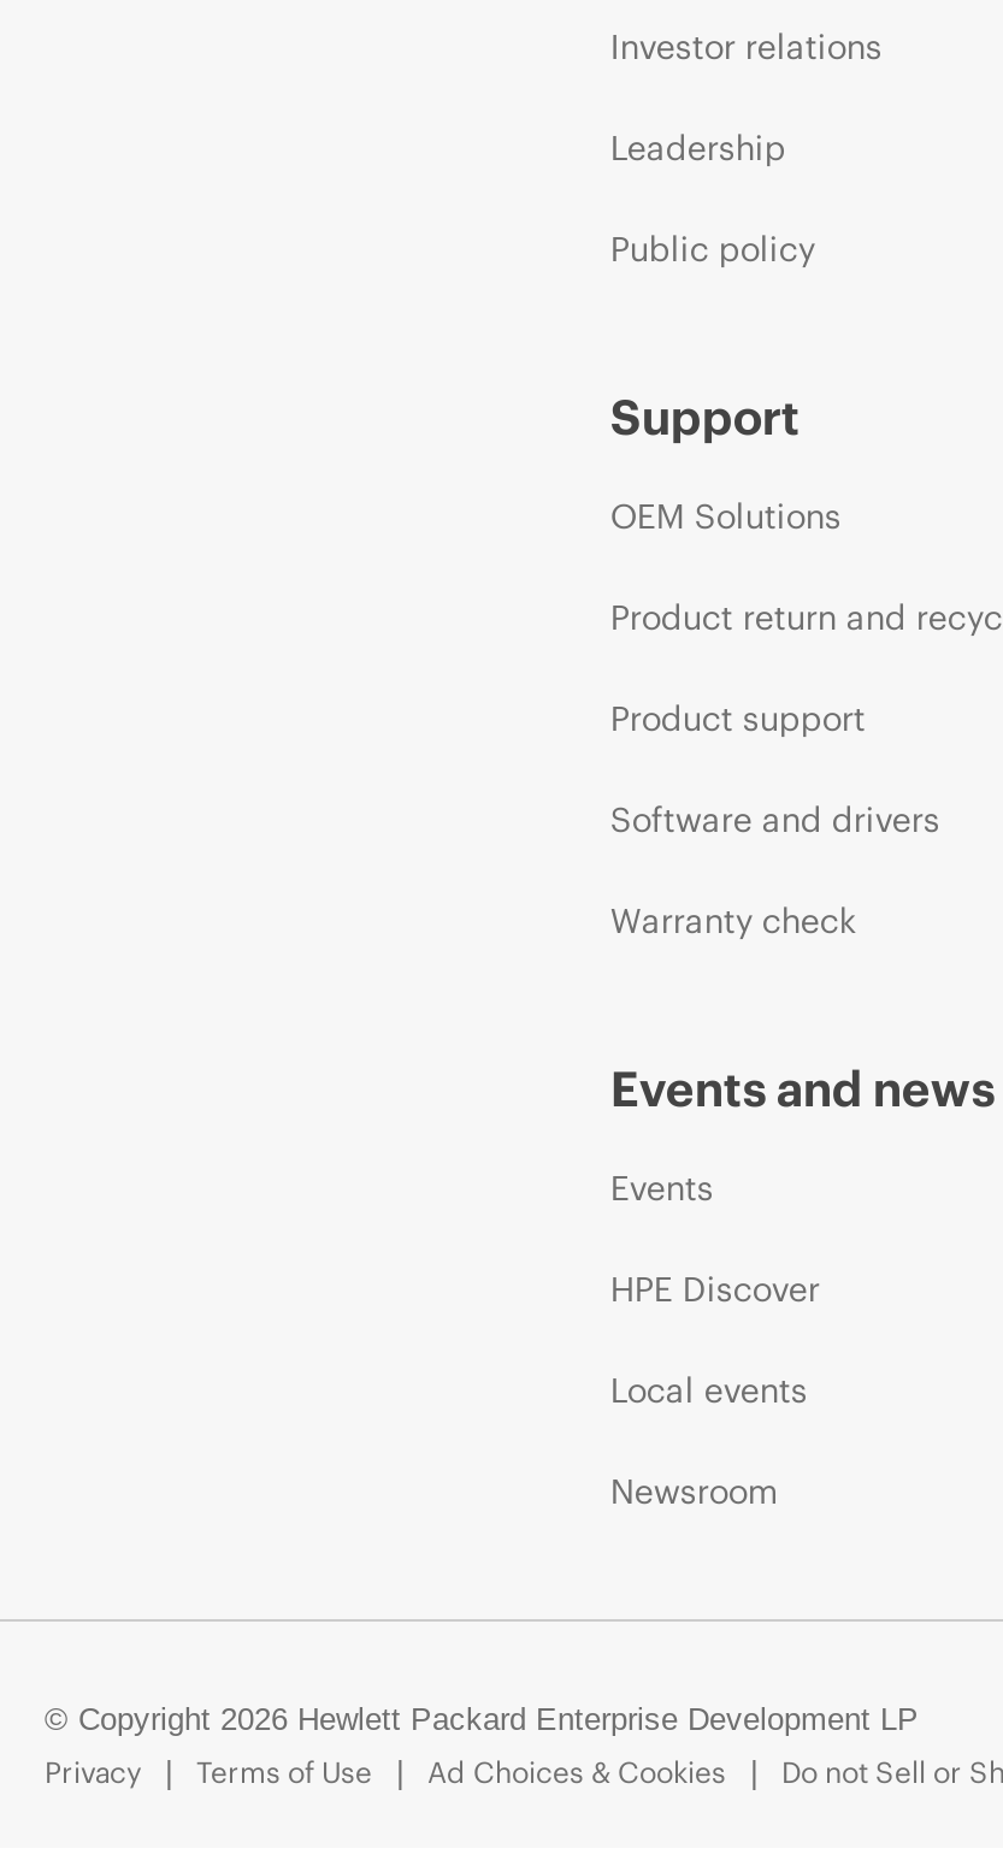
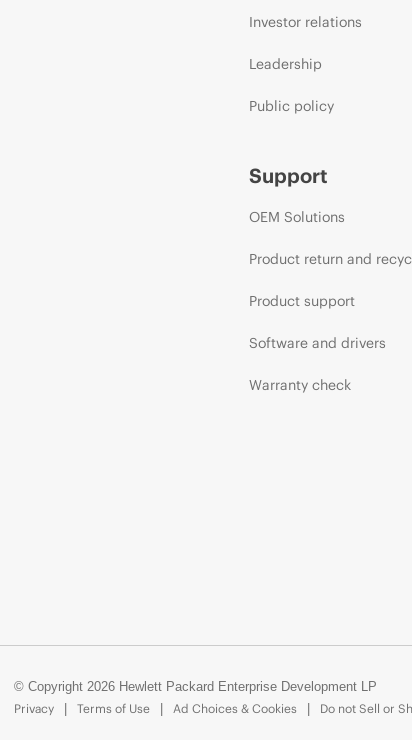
- Events and news
- Events
- HPE Discover
- Local events
- Newsroom
